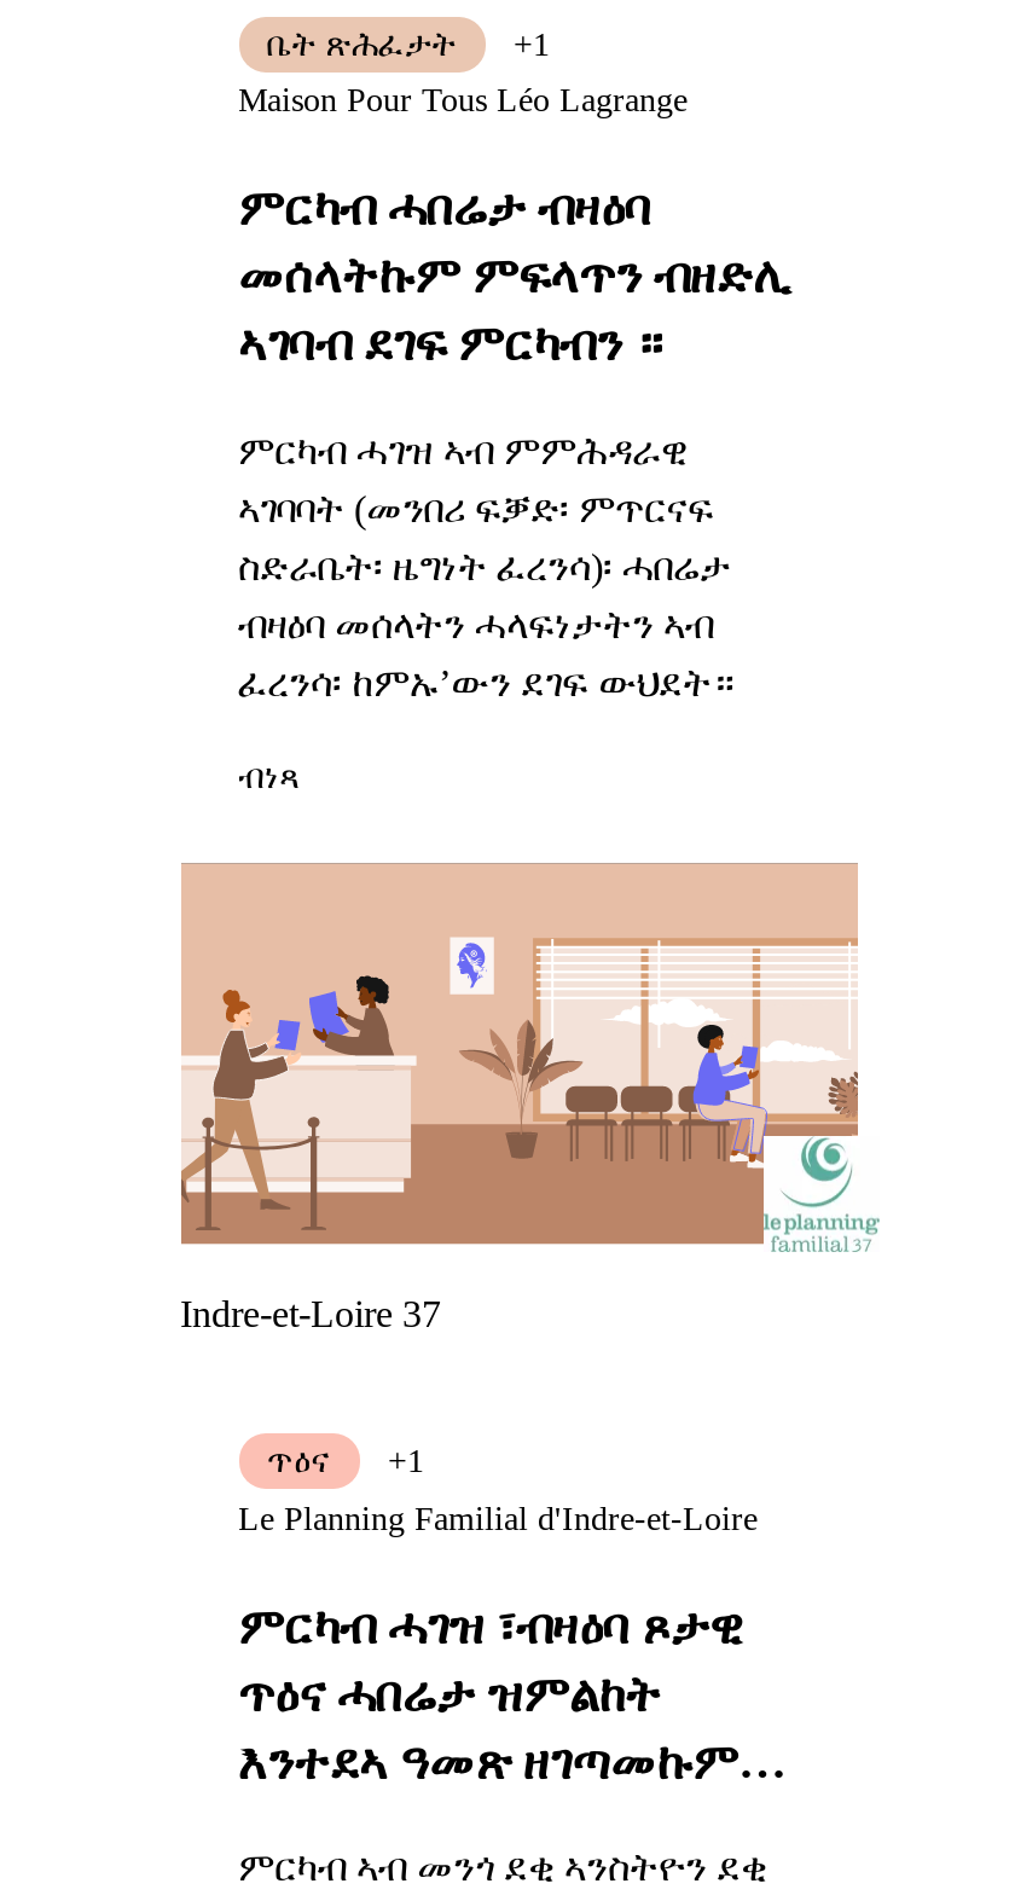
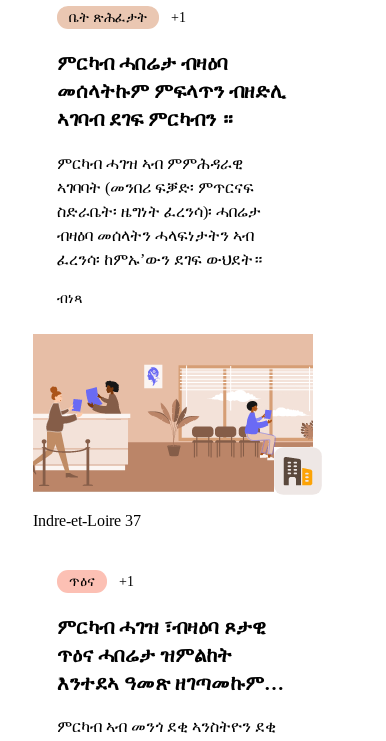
- Maison Pour Tous Léo Lagrange

- [image]
+ [image]

- Le Planning Familial d'Indre-et-Loire
